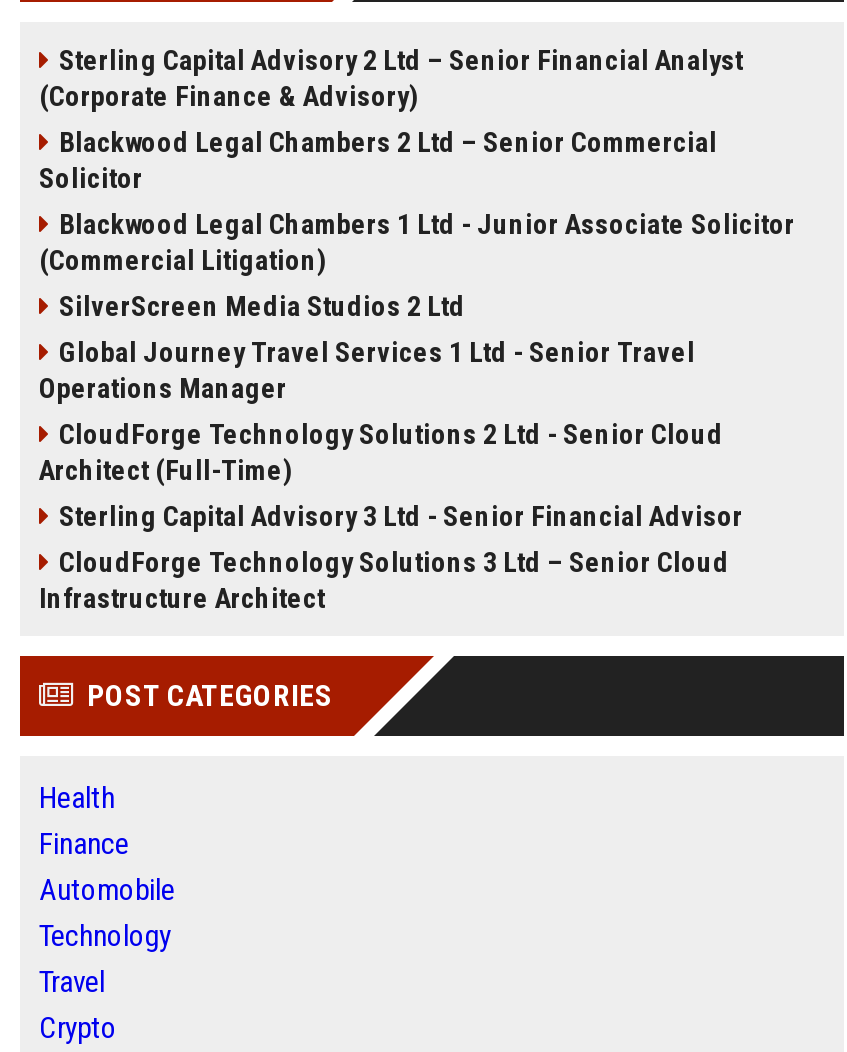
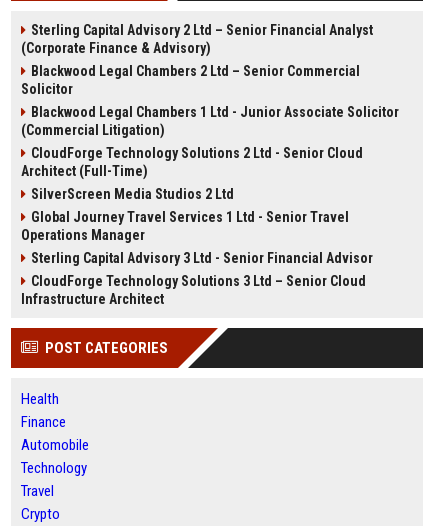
moved down: SilverScreen Media Studios 2 Ltd | Global Journey Travel Services 1 Ltd - Senior Travel | Operations Manager

moved up: CloudForge Technology Solutions 2 Ltd - Senior Cloud | Architect (Full-Time)
